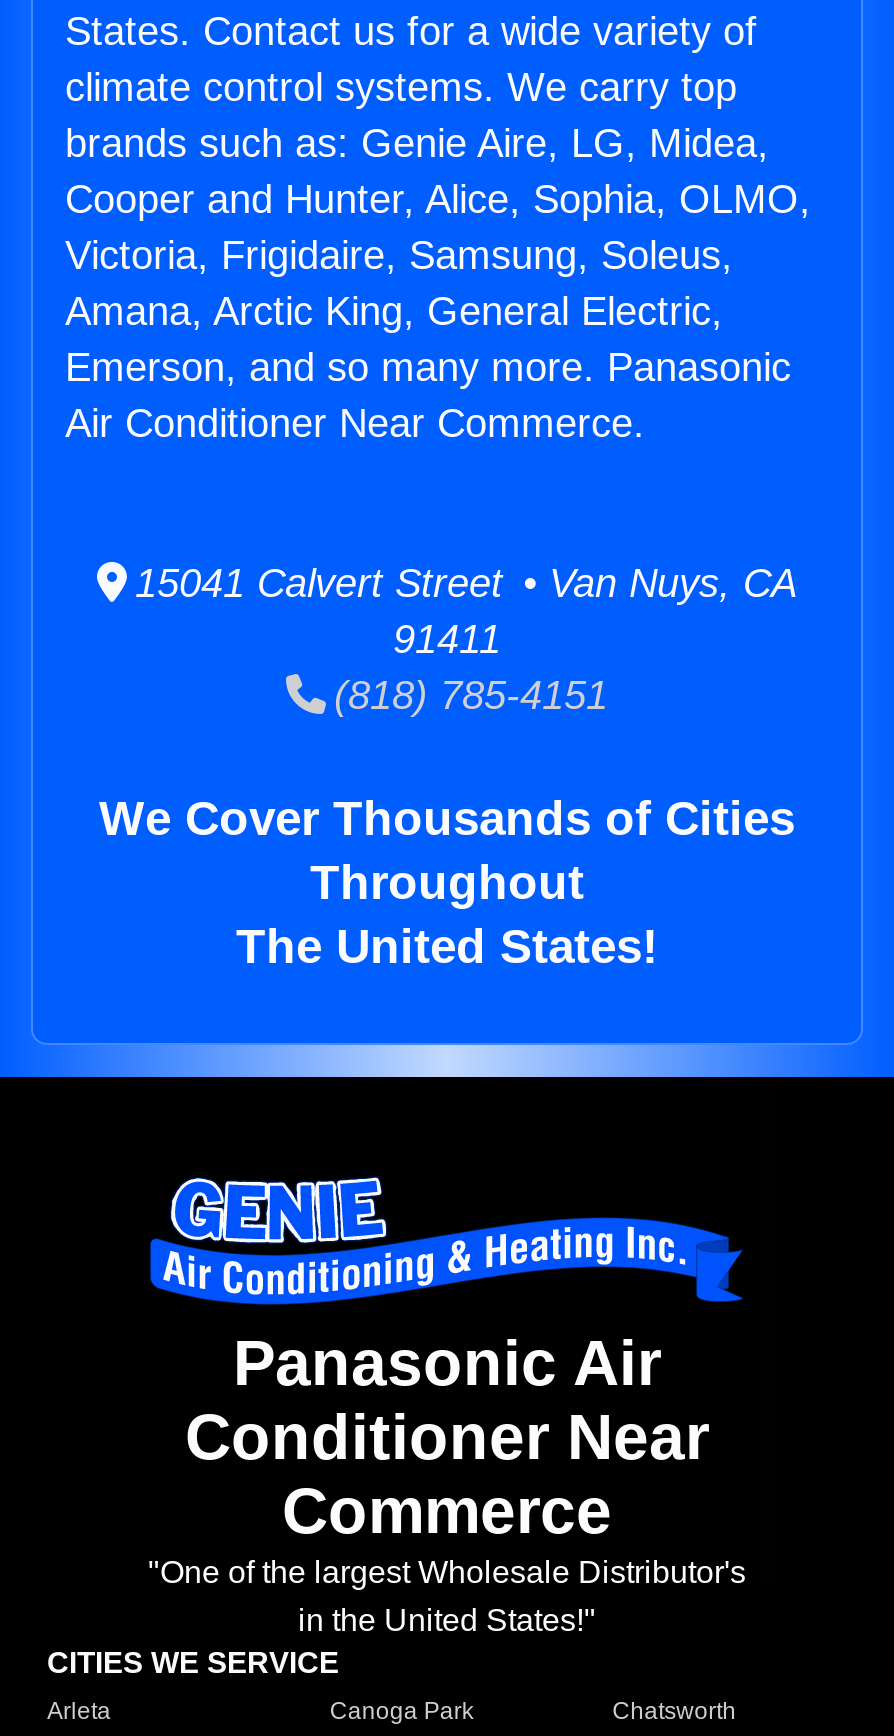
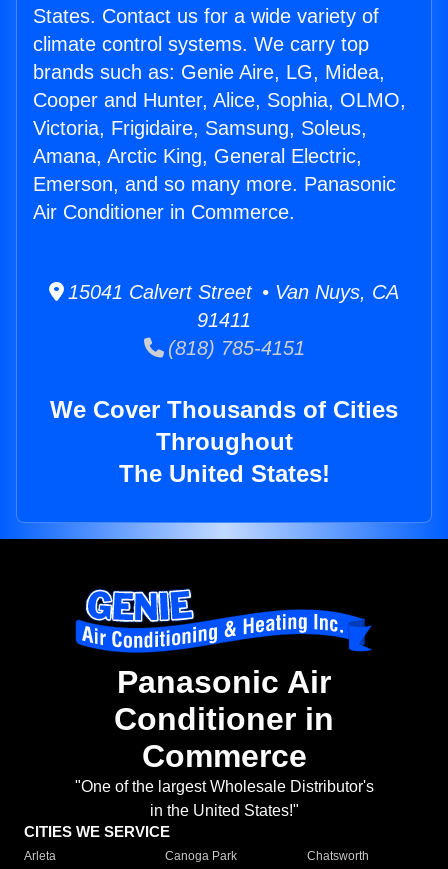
- Air Conditioner Near Commerce.
+ Air Conditioner in Commerce.

- Conditioner Near
+ Conditioner in
